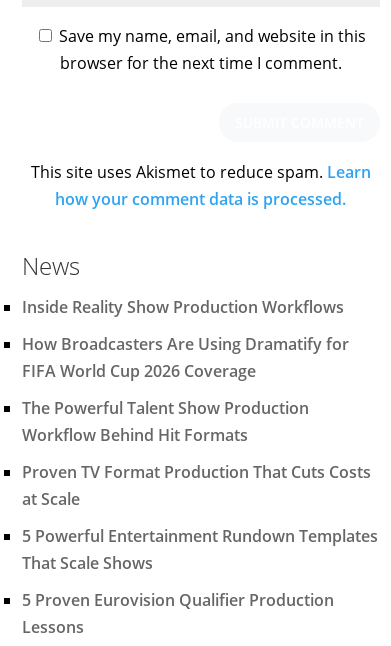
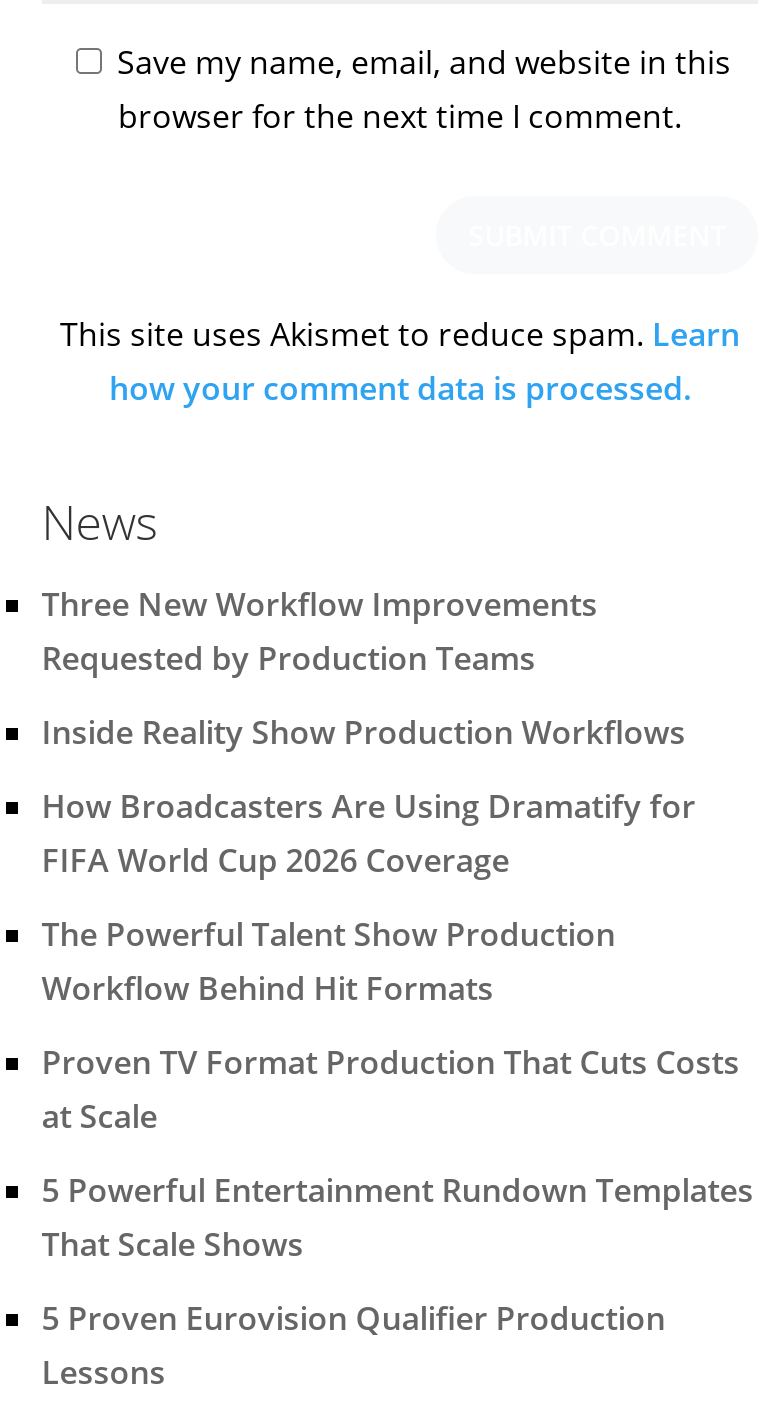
+ Three New Workflow Improvements
+ Requested by Production Teams
